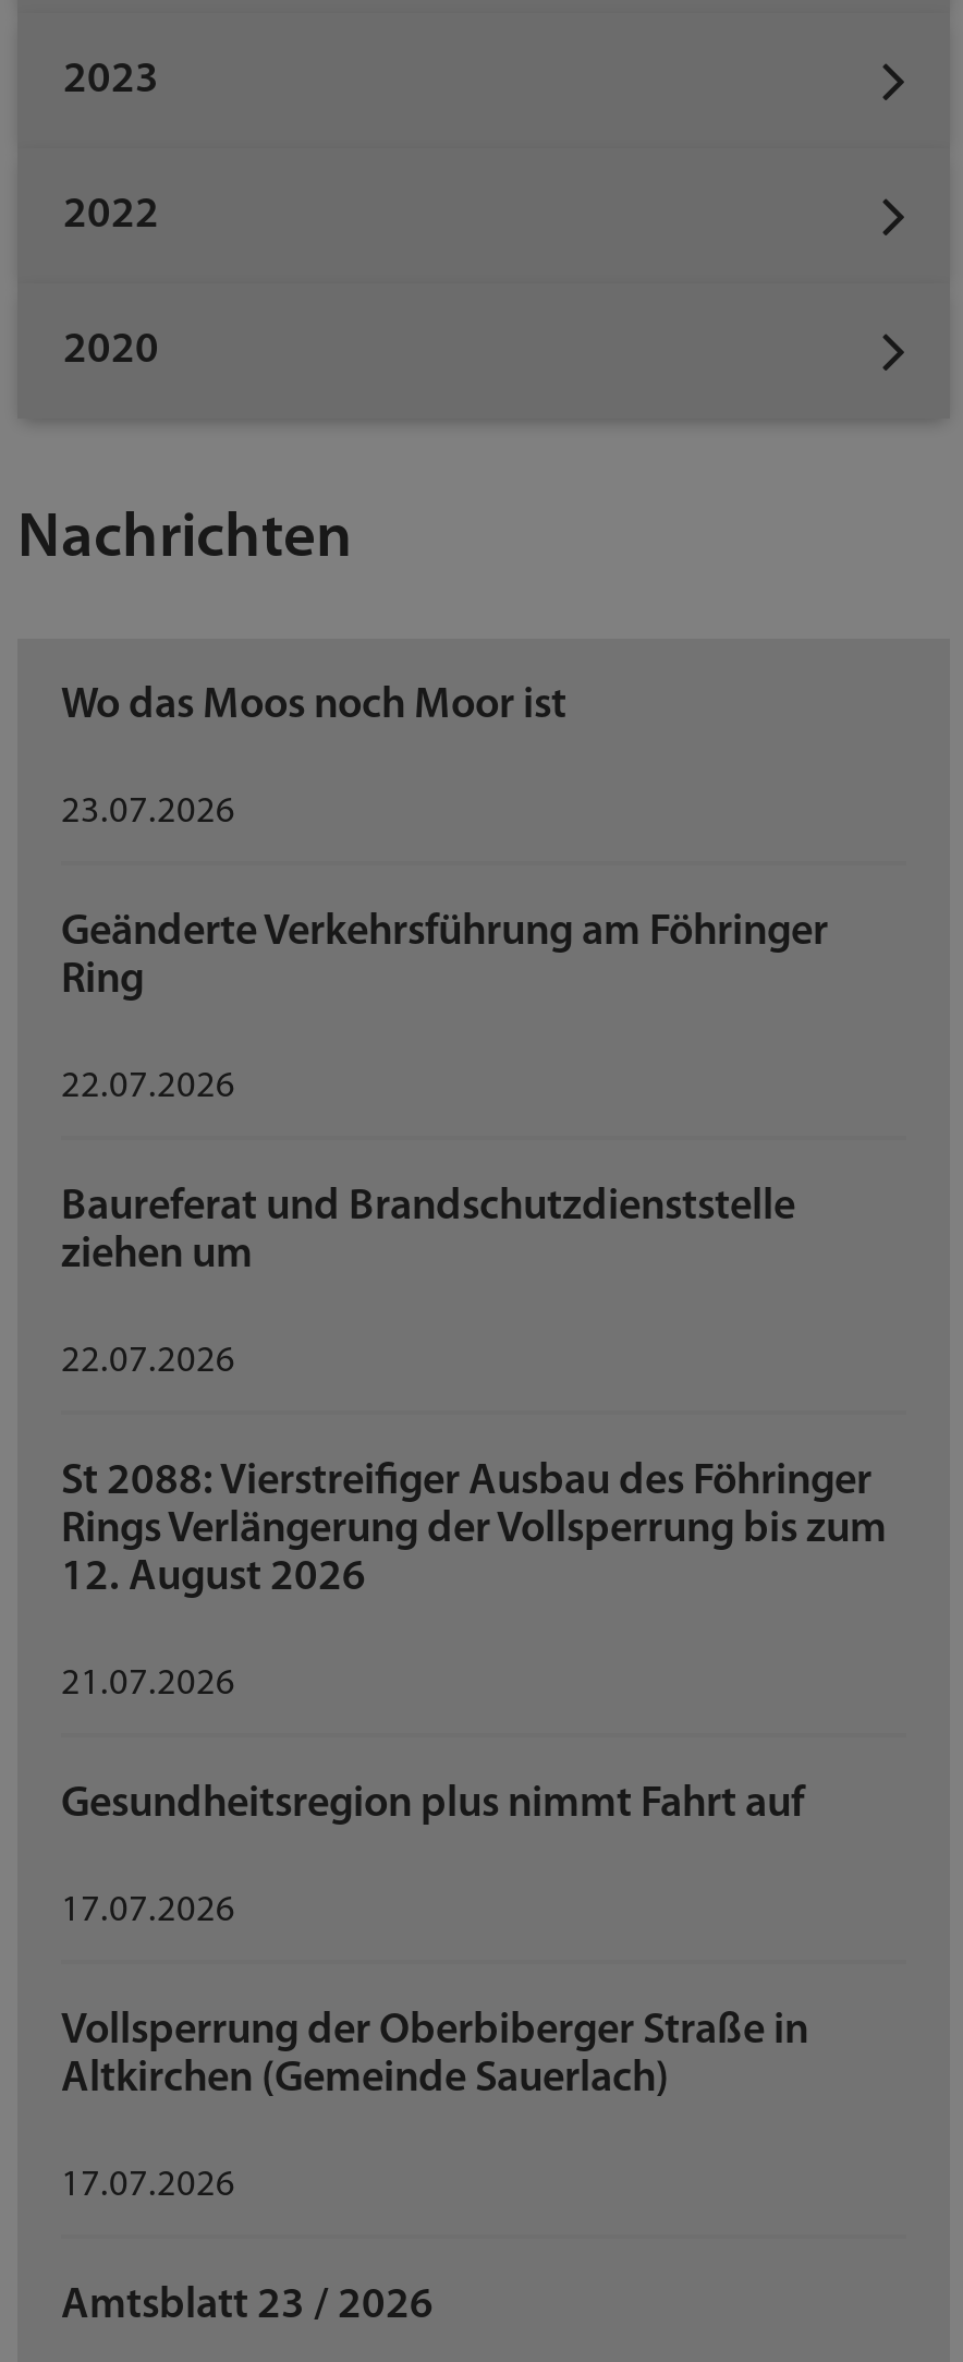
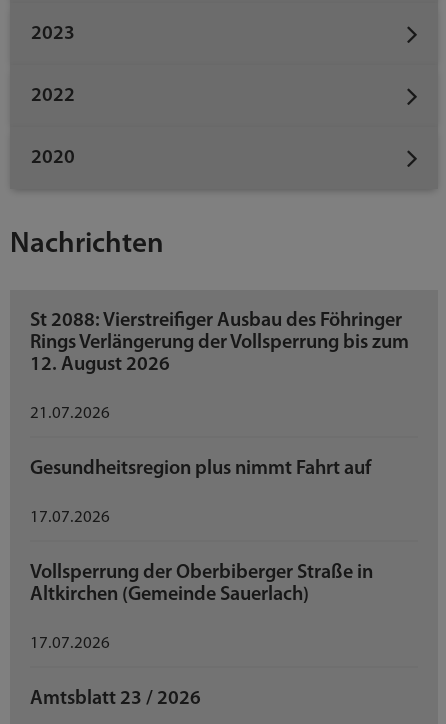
- Wo das Moos noch Moor ist
- 23.07.2026
- Geänderte Verkehrsführung am Föhringer
- Ring
- 22.07.2026
- Baureferat und Brandschutzdienststelle
- ziehen um
- 22.07.2026
